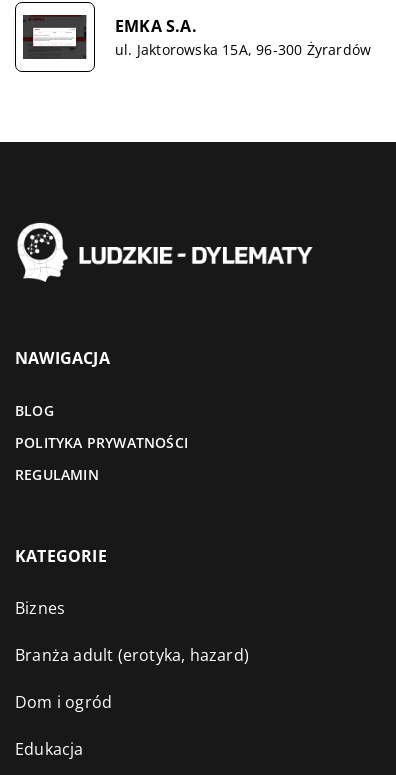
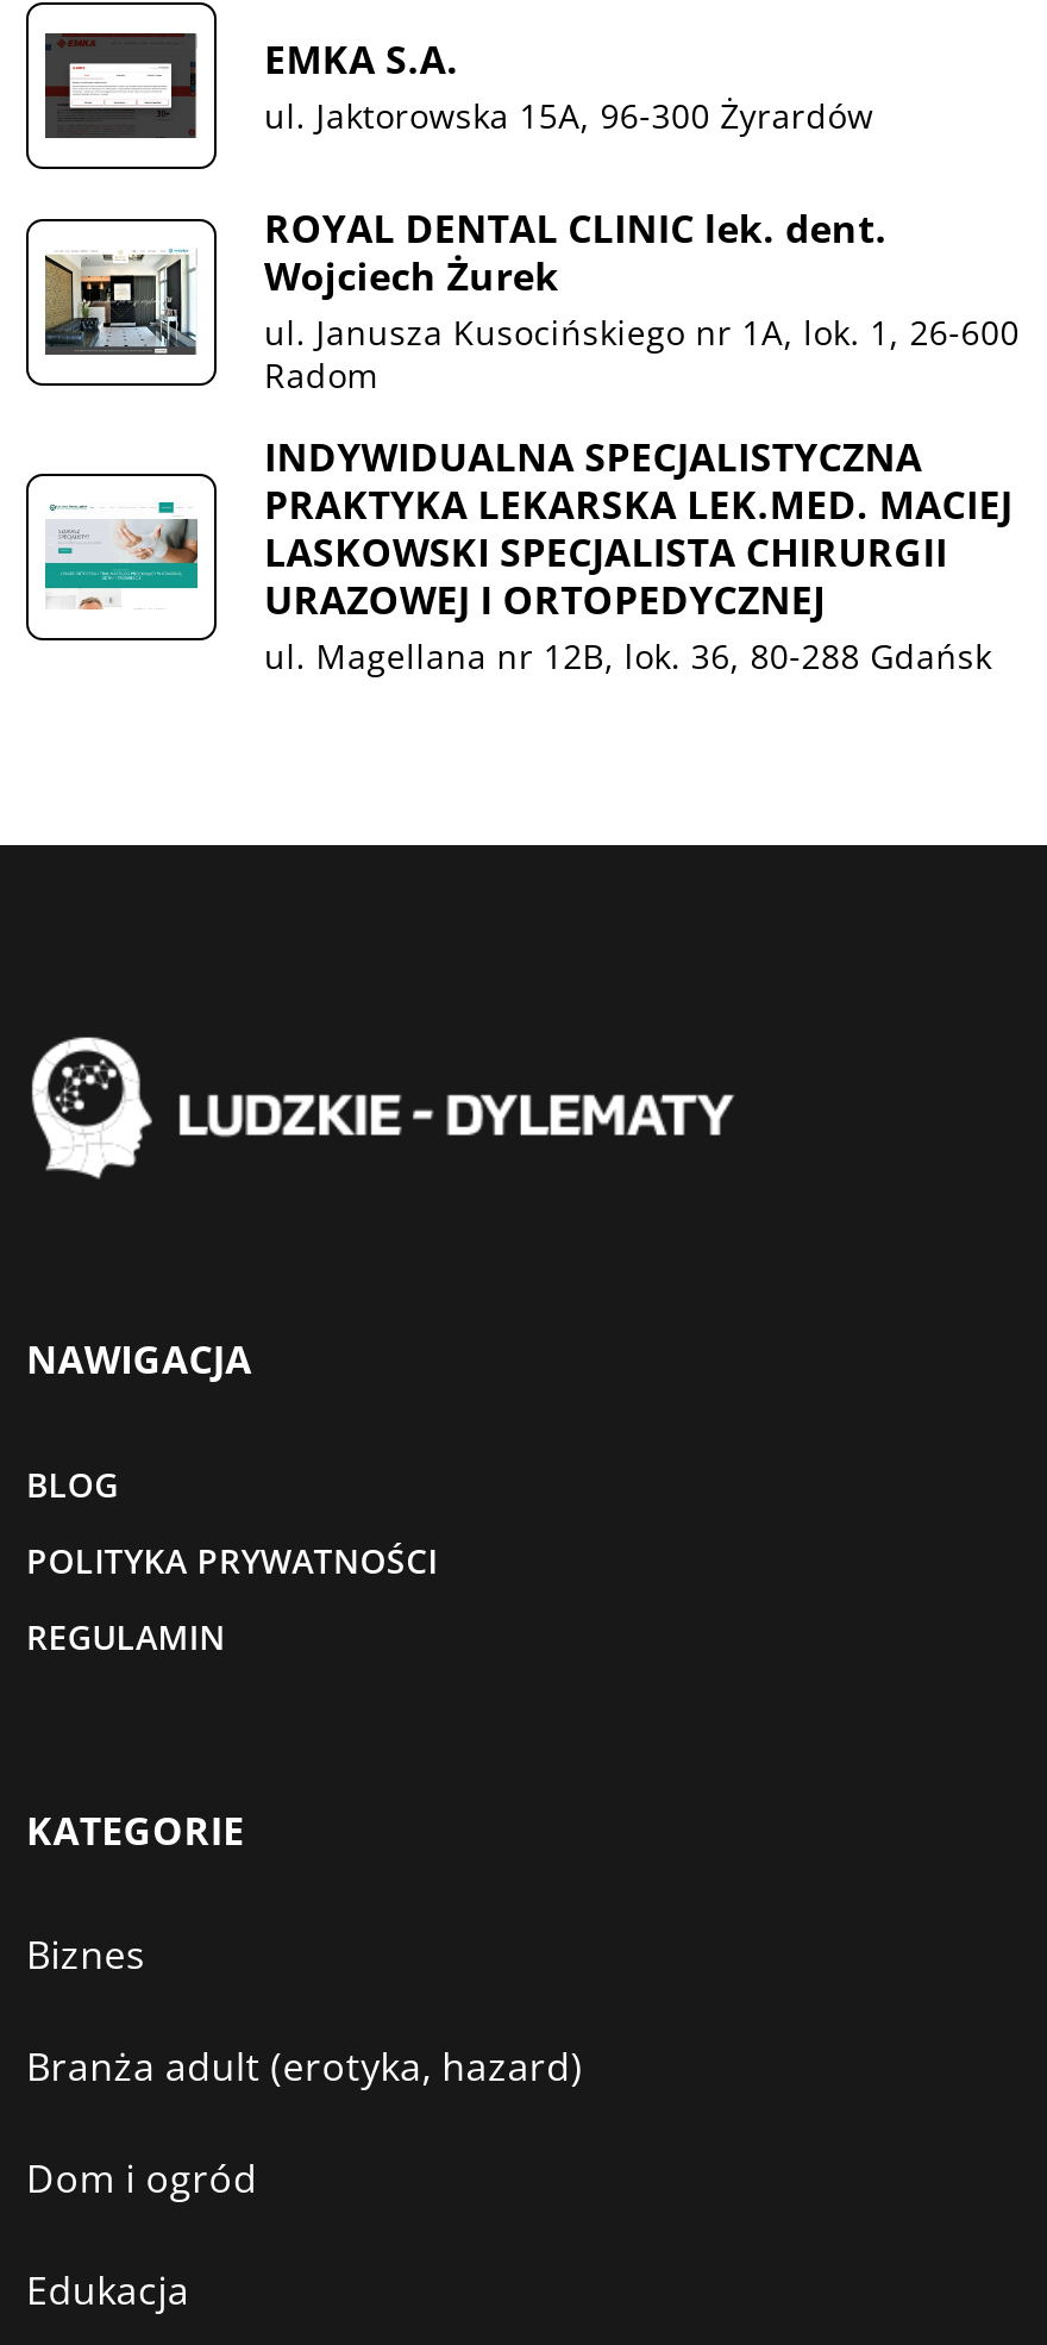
+ [image]
+ ROYAL DENTAL CLINIC lek. dent.
+ Wojciech Żurek
+ ul. Janusza Kusocińskiego nr 1A, lok. 1, 26-600
+ Radom
+ INDYWIDUALNA SPECJALISTYCZNA
+ PRAKTYKA LEKARSKA LEK.MED. MACIEJ
+ LASKOWSKI SPECJALISTA CHIRURGII
+ URAZOWEJ I ORTOPEDYCZNEJ
+ ul. Magellana nr 12B, lok. 36, 80-288 Gdańsk

+ [image]
